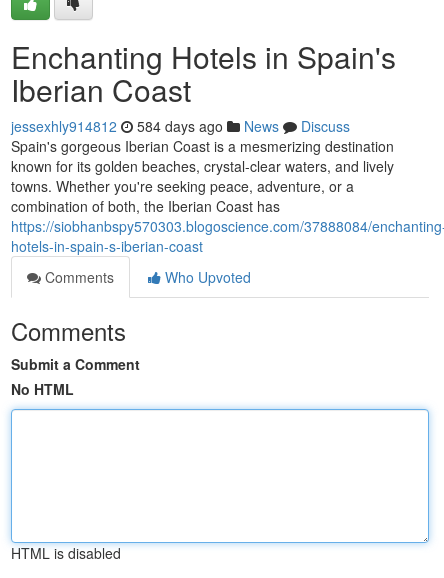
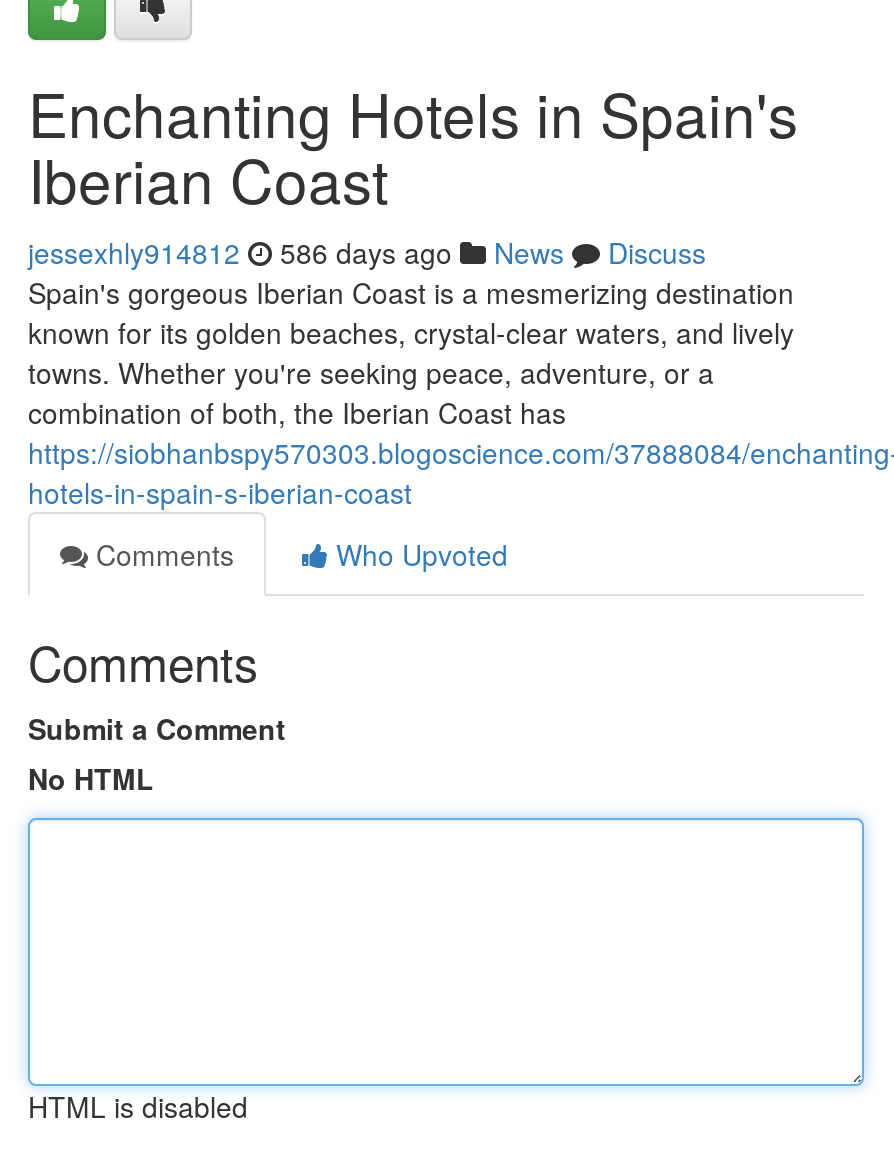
- jessexhly914812 584 days ago News Discuss
+ jessexhly914812 586 days ago News Discuss
